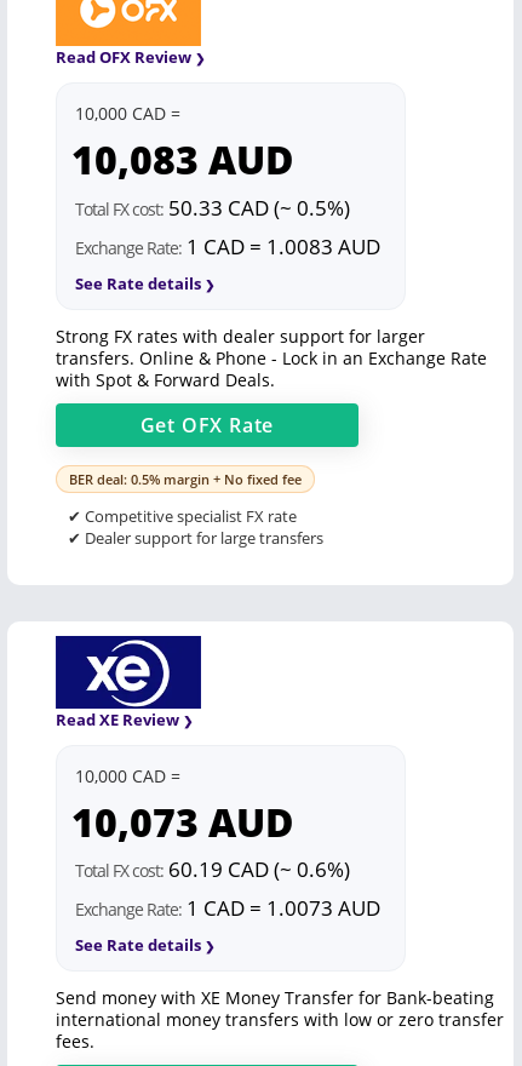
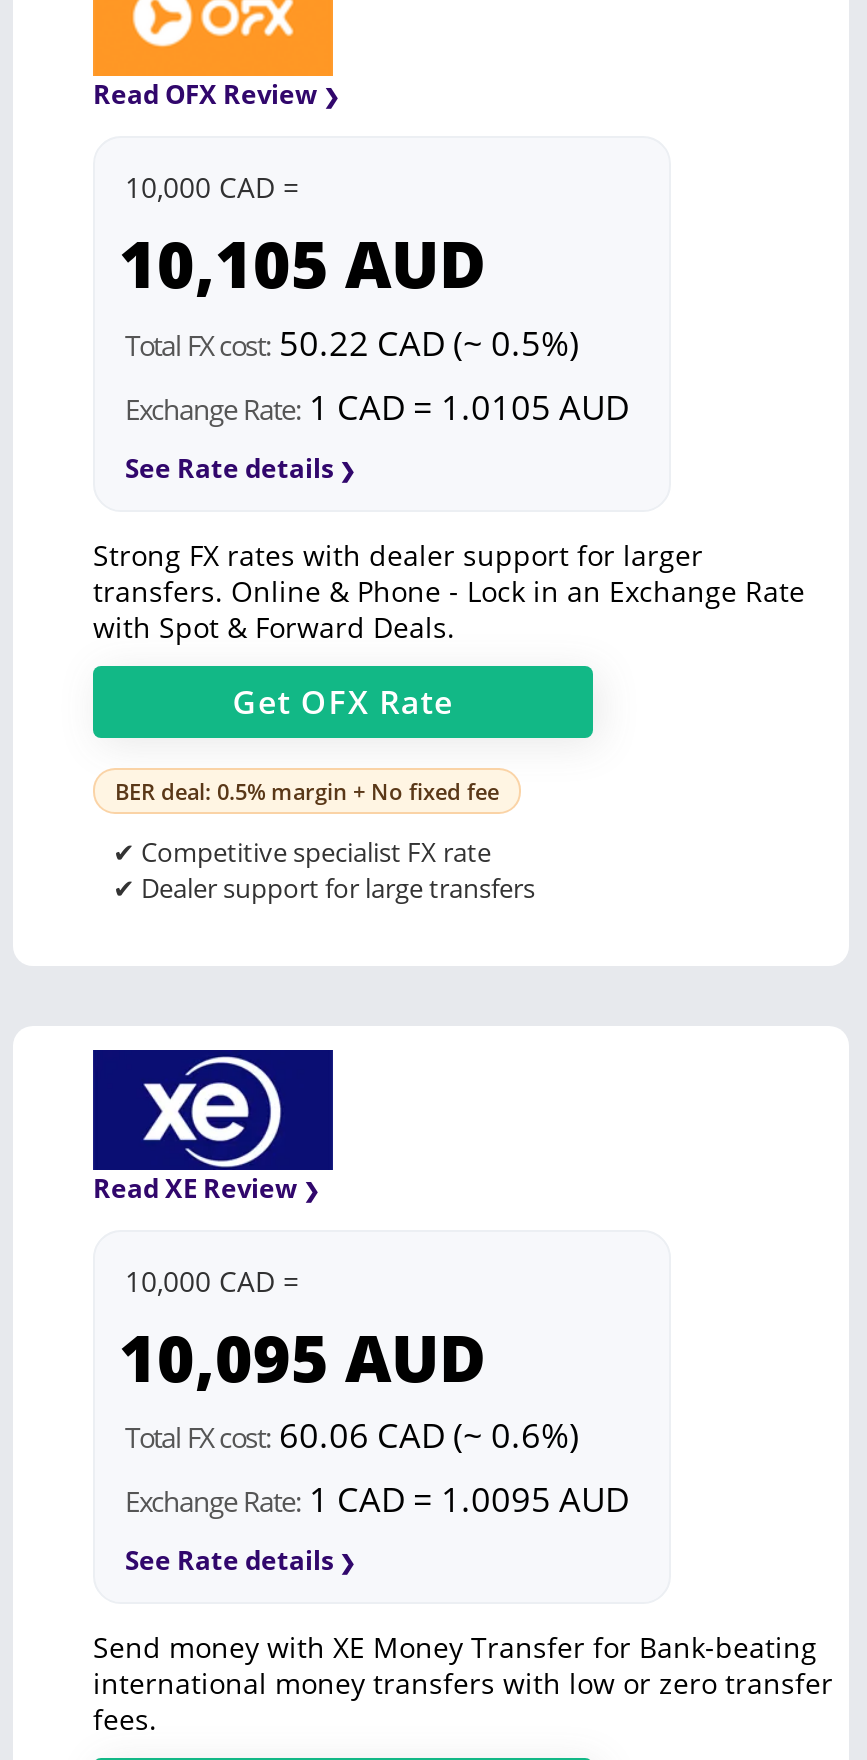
- 10,083 AUD
+ 10,105 AUD

- Total FX cost: 50.33 CAD (~ 0.5%)
+ Total FX cost: 50.22 CAD (~ 0.5%)

- Exchange Rate: 1 CAD = 1.0083 AUD
+ Exchange Rate: 1 CAD = 1.0105 AUD

- 10,073 AUD
+ 10,095 AUD

- Total FX cost: 60.19 CAD (~ 0.6%)
+ Total FX cost: 60.06 CAD (~ 0.6%)

- Exchange Rate: 1 CAD = 1.0073 AUD
+ Exchange Rate: 1 CAD = 1.0095 AUD
